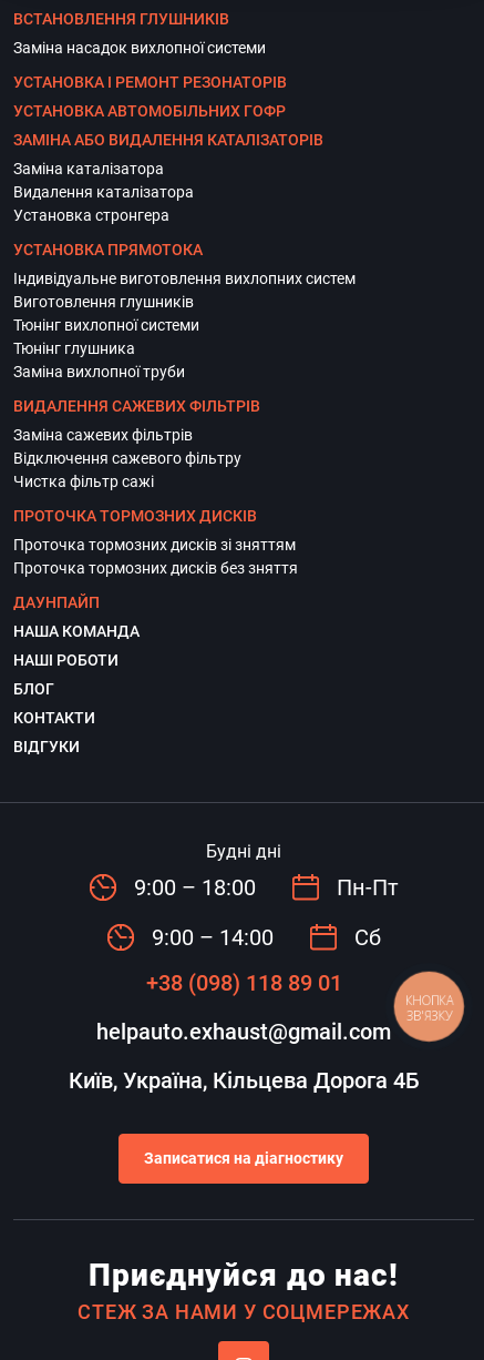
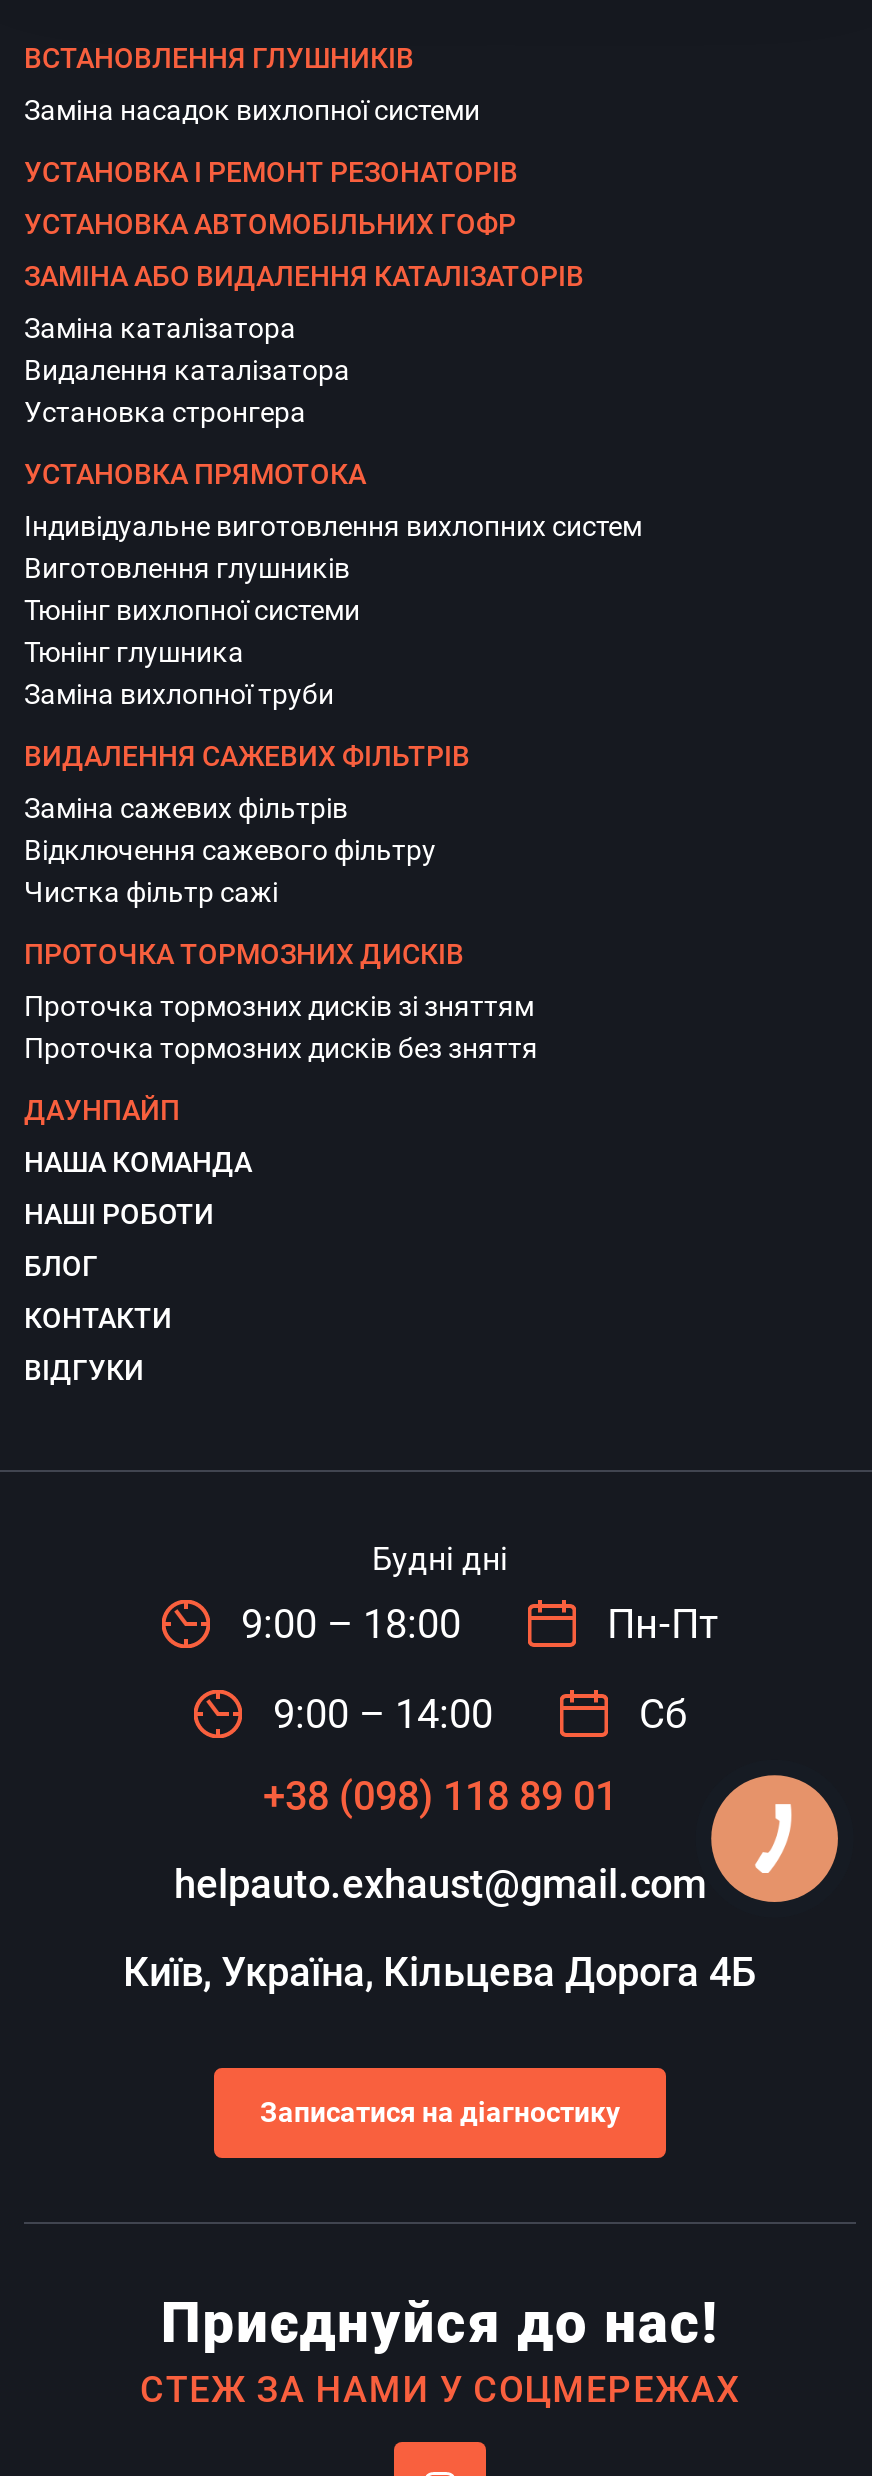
- КНОПКА
- ЗВ'ЯЗКУ
